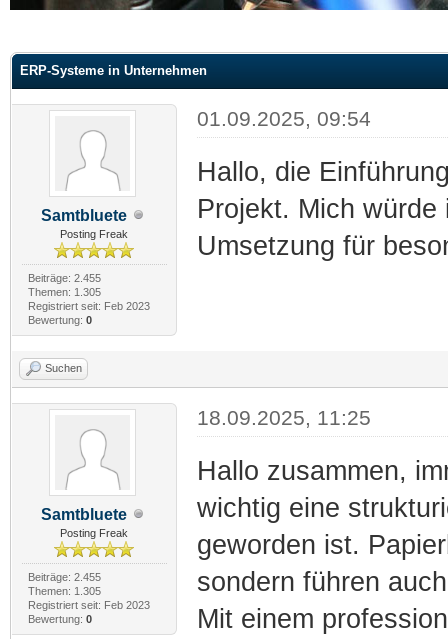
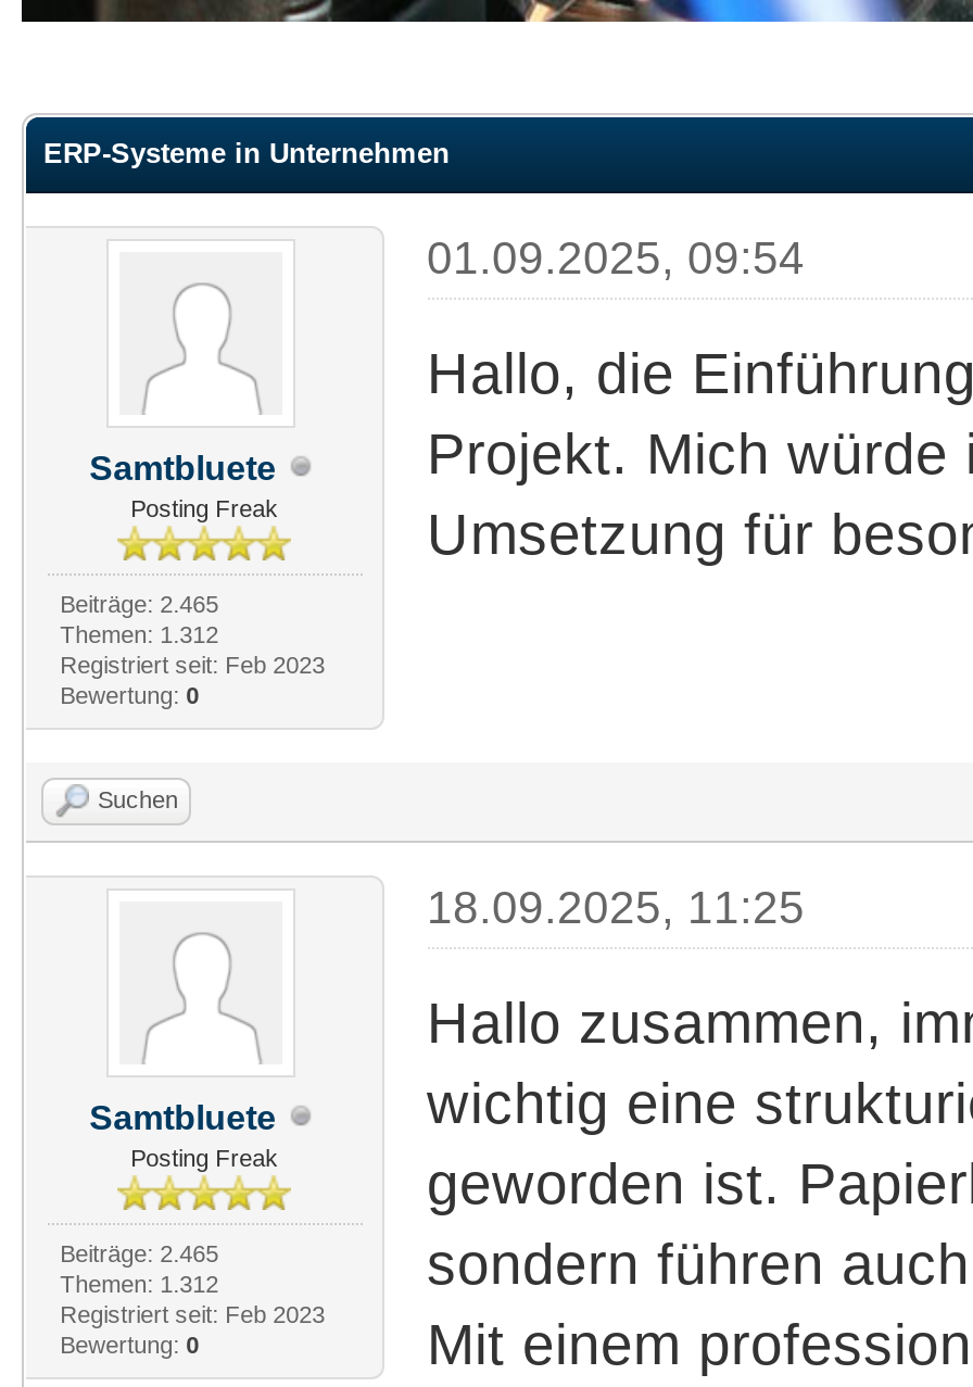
- Beiträge: 2.455
+ Beiträge: 2.465

- Themen: 1.305
+ Themen: 1.312

- Beiträge: 2.455
+ Beiträge: 2.465

- Themen: 1.305
+ Themen: 1.312
